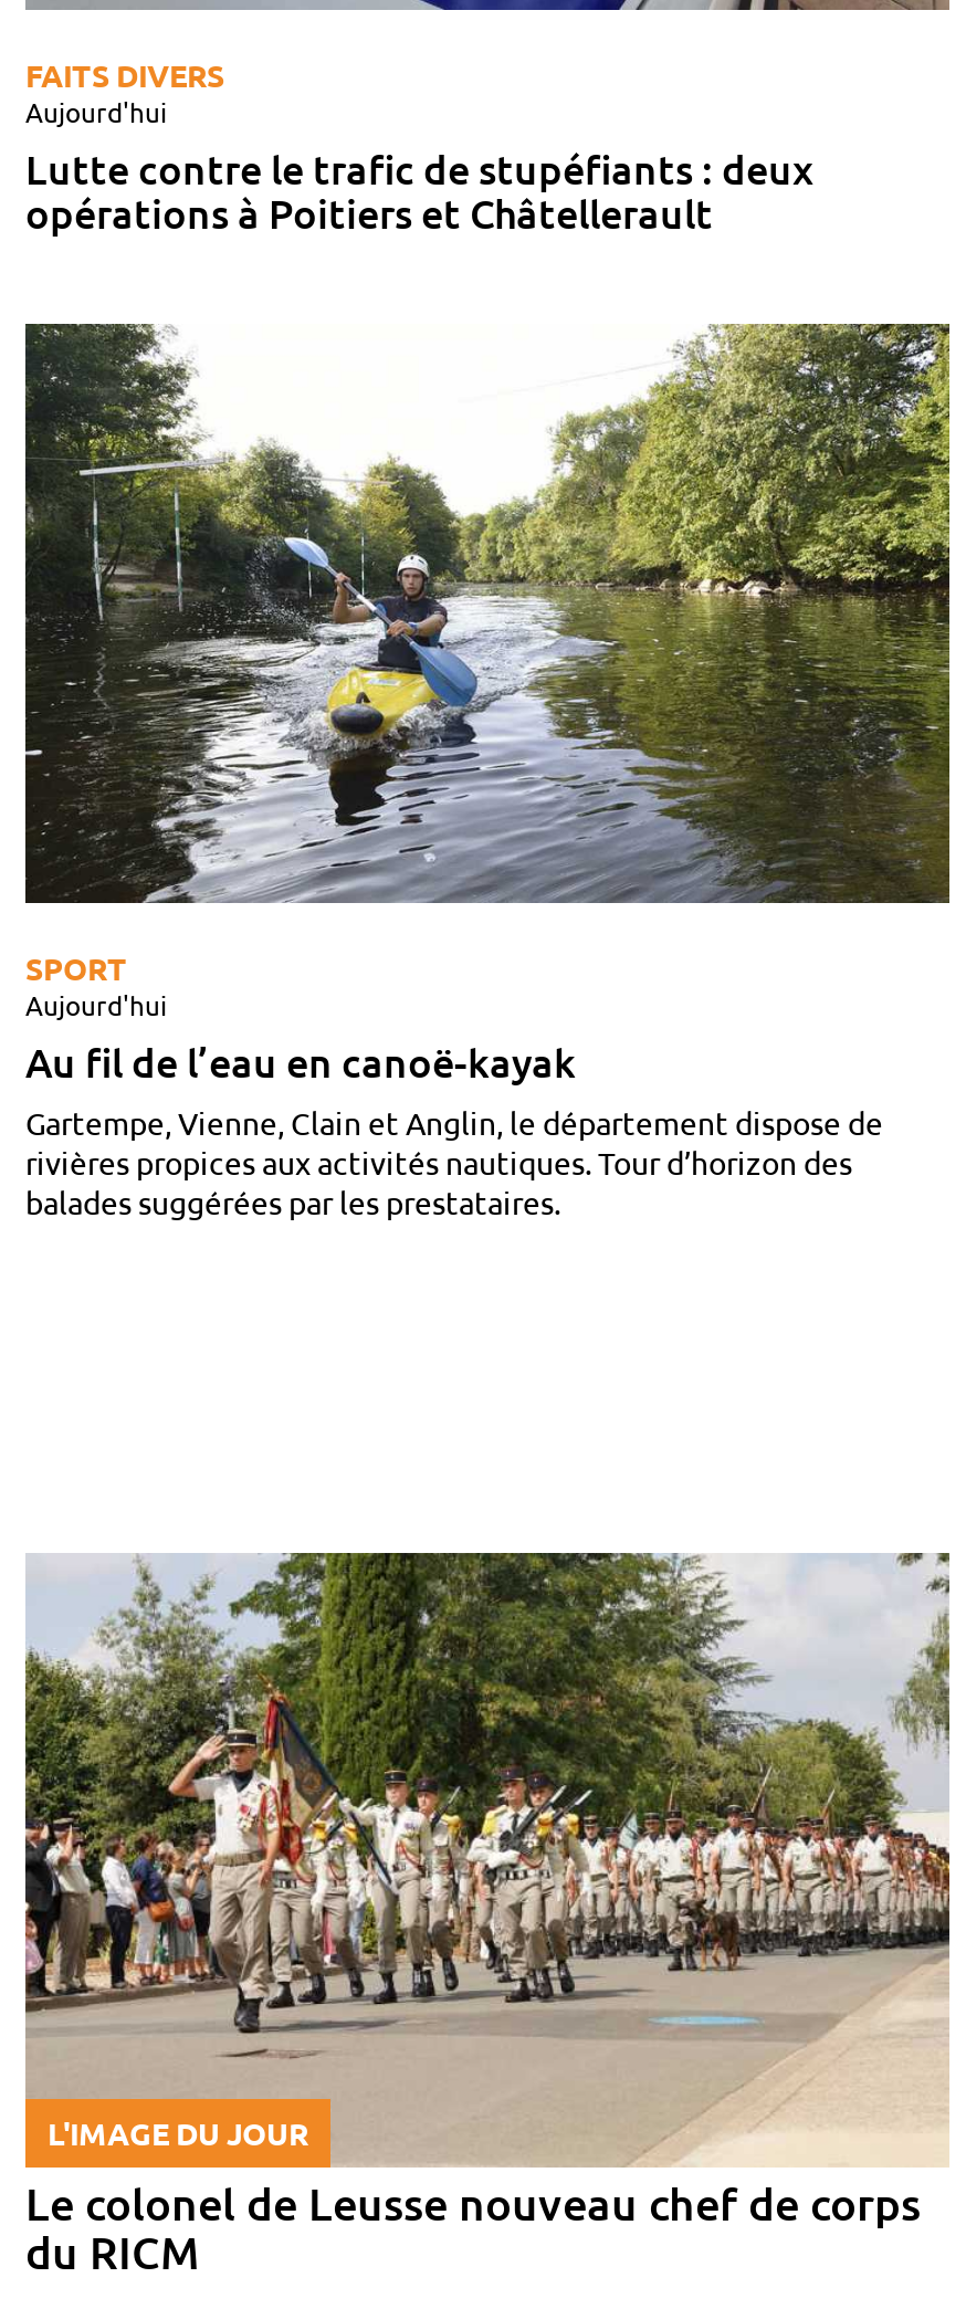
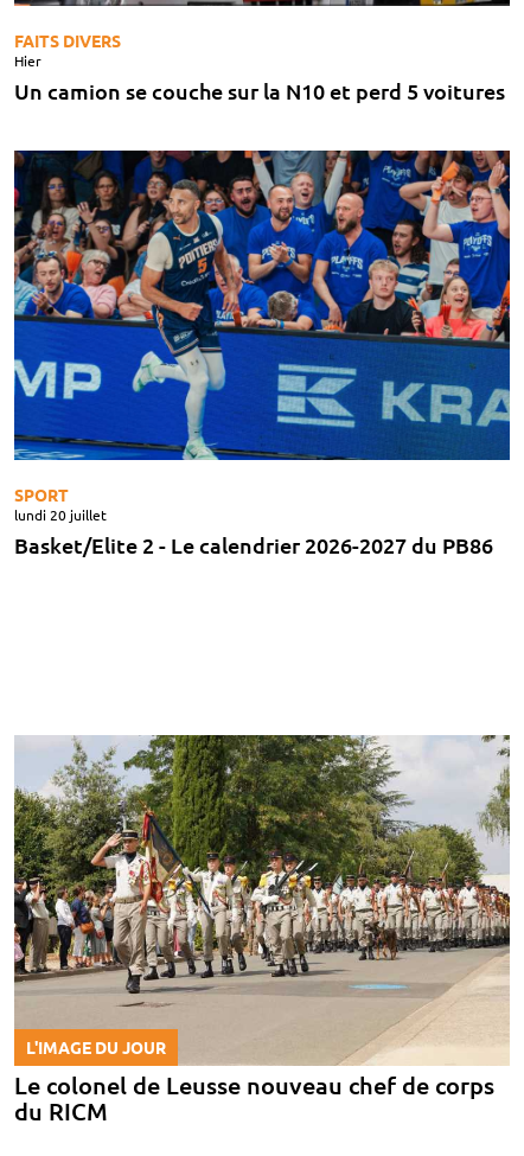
- Aujourd'hui
- Lutte contre le trafic de stupéfiants : deux
- opérations à Poitiers et Châtellerault
+ Hier
+ Un camion se couche sur la N10 et perd 5 voitures

- [image]
- Aujourd'hui
- Au fil de l’eau en canoë-kayak
- Gartempe, Vienne, Clain et Anglin, le département dispose de
- rivières propices aux activités nautiques. Tour d’horizon des
- balades suggérées par les prestataires.
+ [image]
+ lundi 20 juillet
+ Basket/Elite 2 - Le calendrier 2026-2027 du PB86
